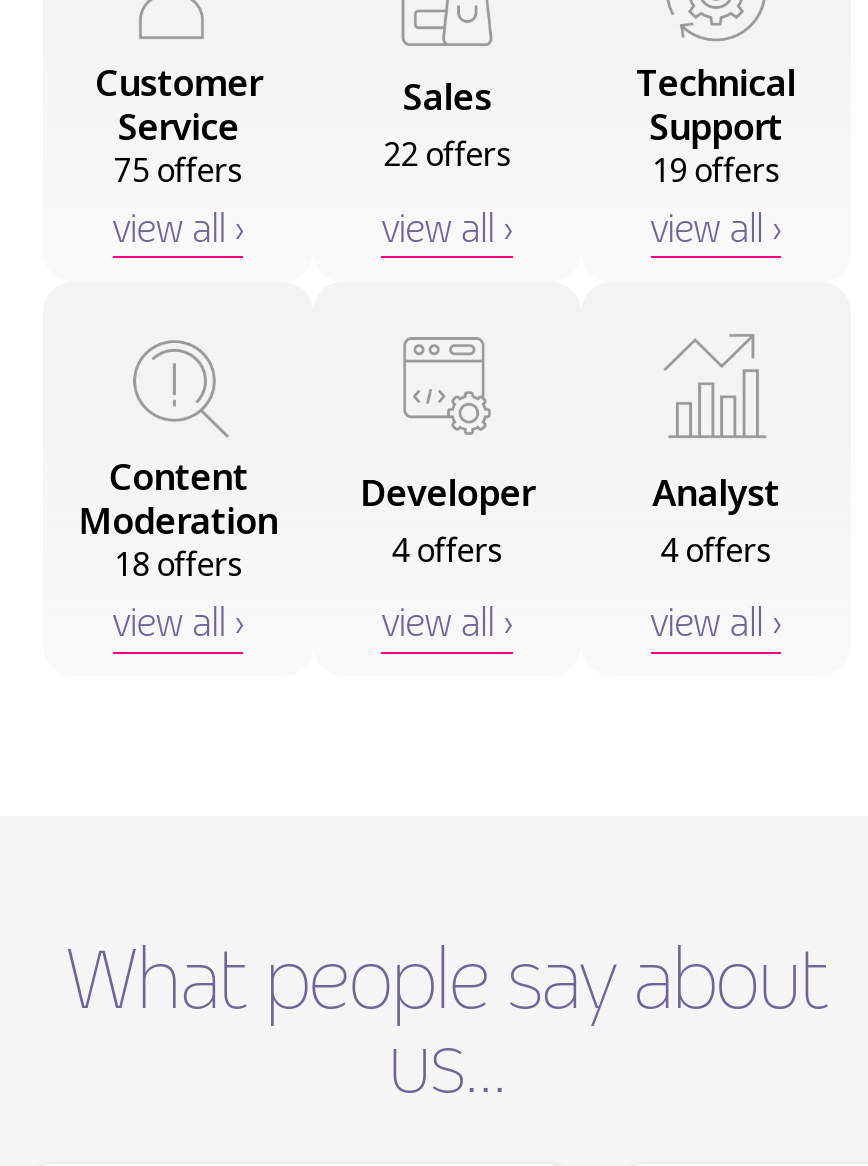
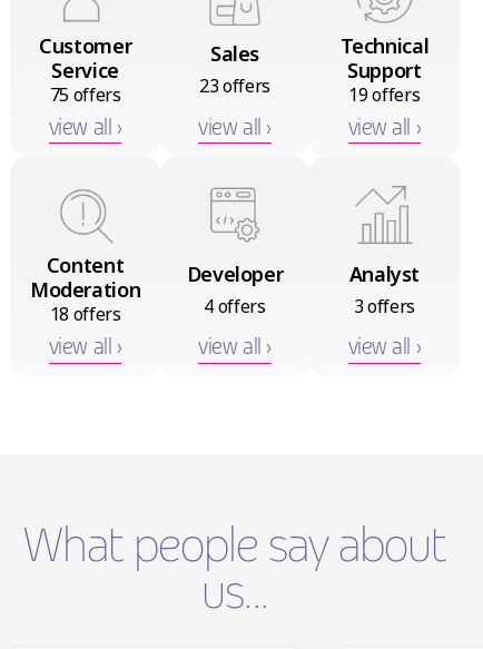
- 22 offers
+ 23 offers

- 4 offers
+ 3 offers
